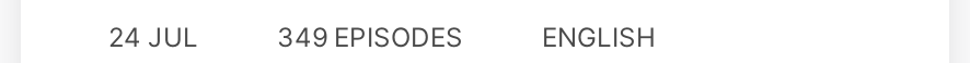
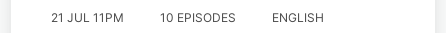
- 24 JUL
- 349 EPISODES
+ 21 JUL 11PM
+ 10 EPISODES
